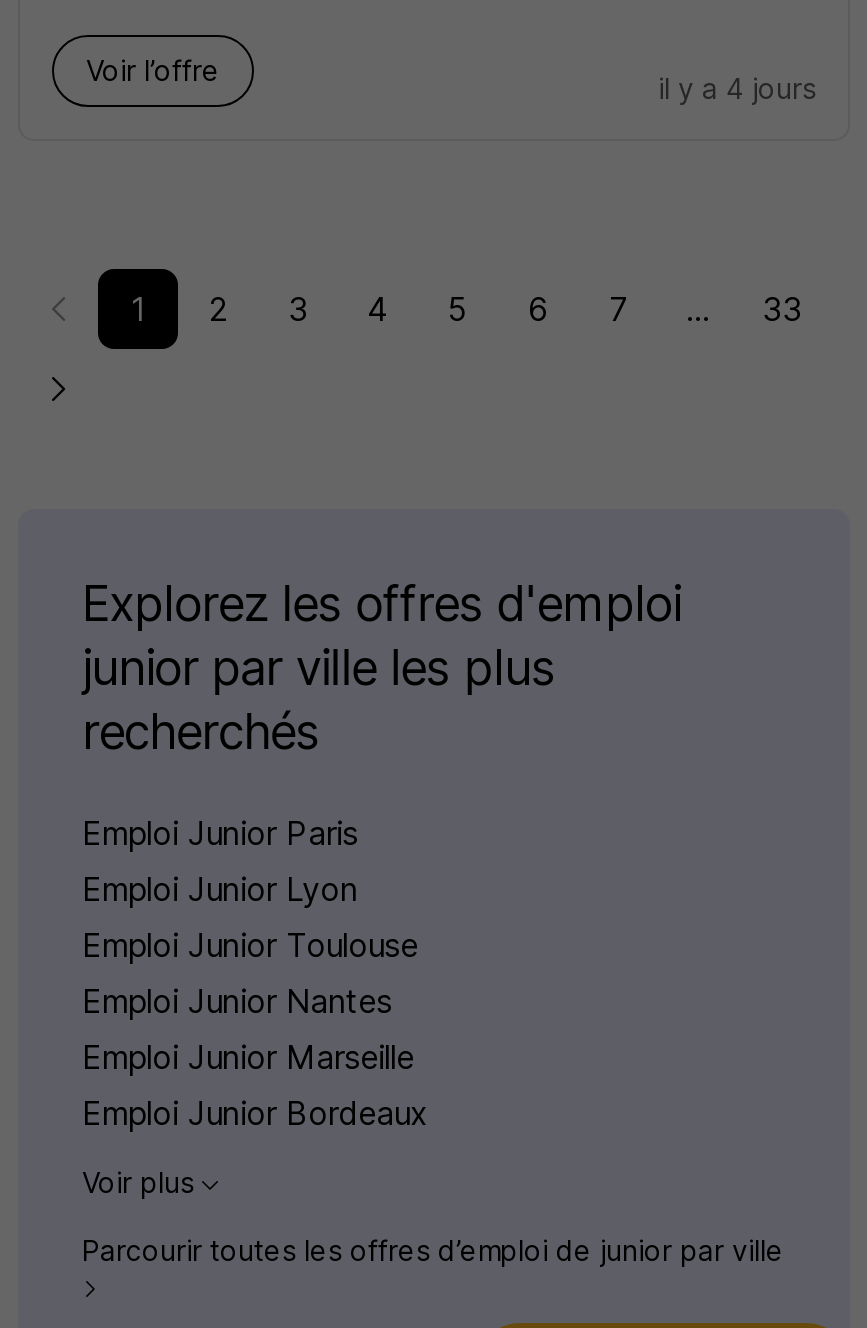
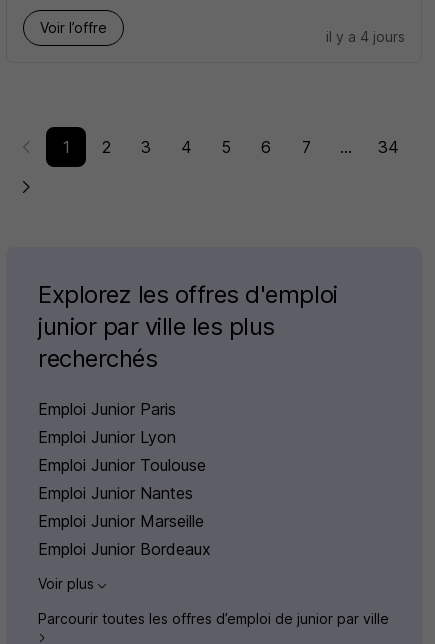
- 33
+ 34
